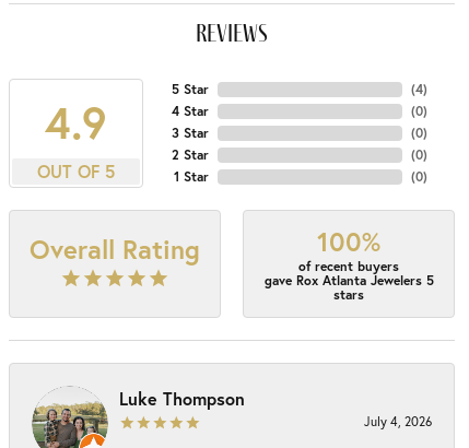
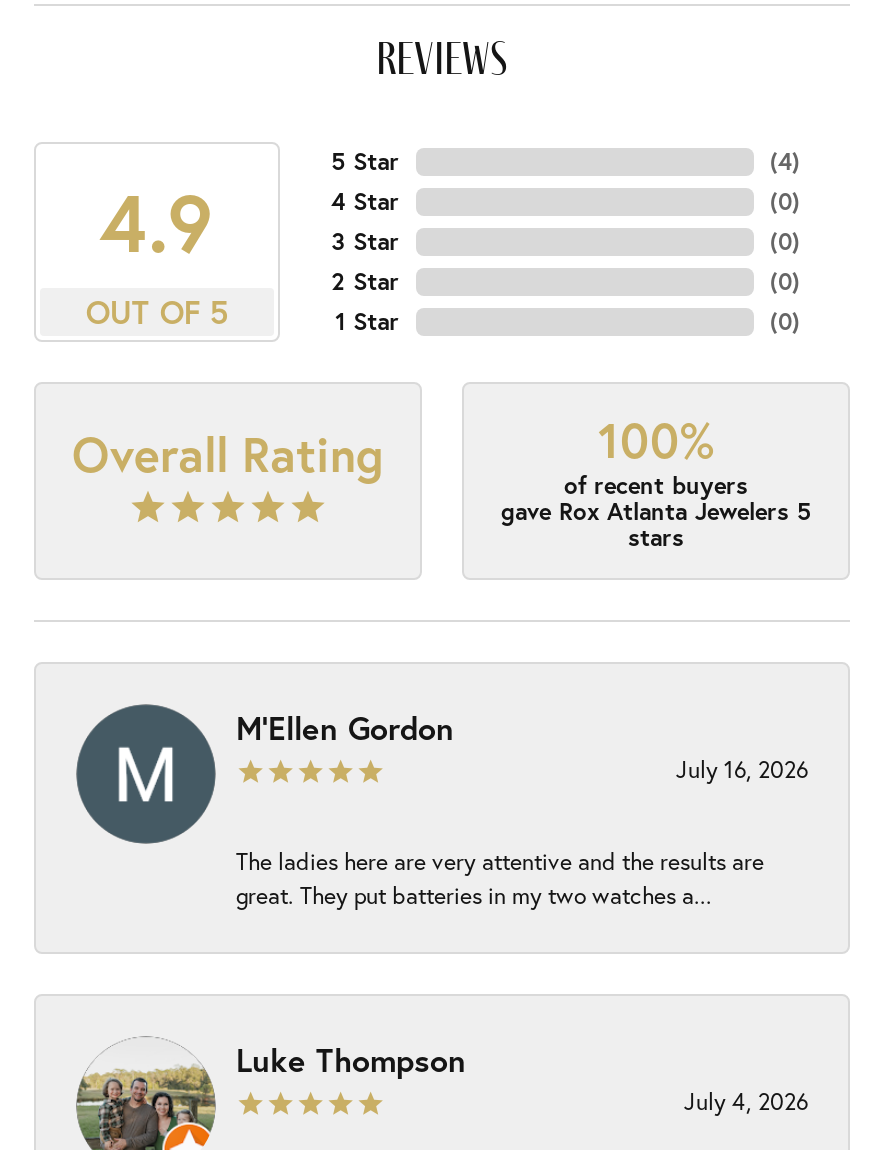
+ [image]
+ M'Ellen Gordon
+ July 16, 2026
+ The ladies here are very attentive and the results are
+ great. They put batteries in my two watches a...
